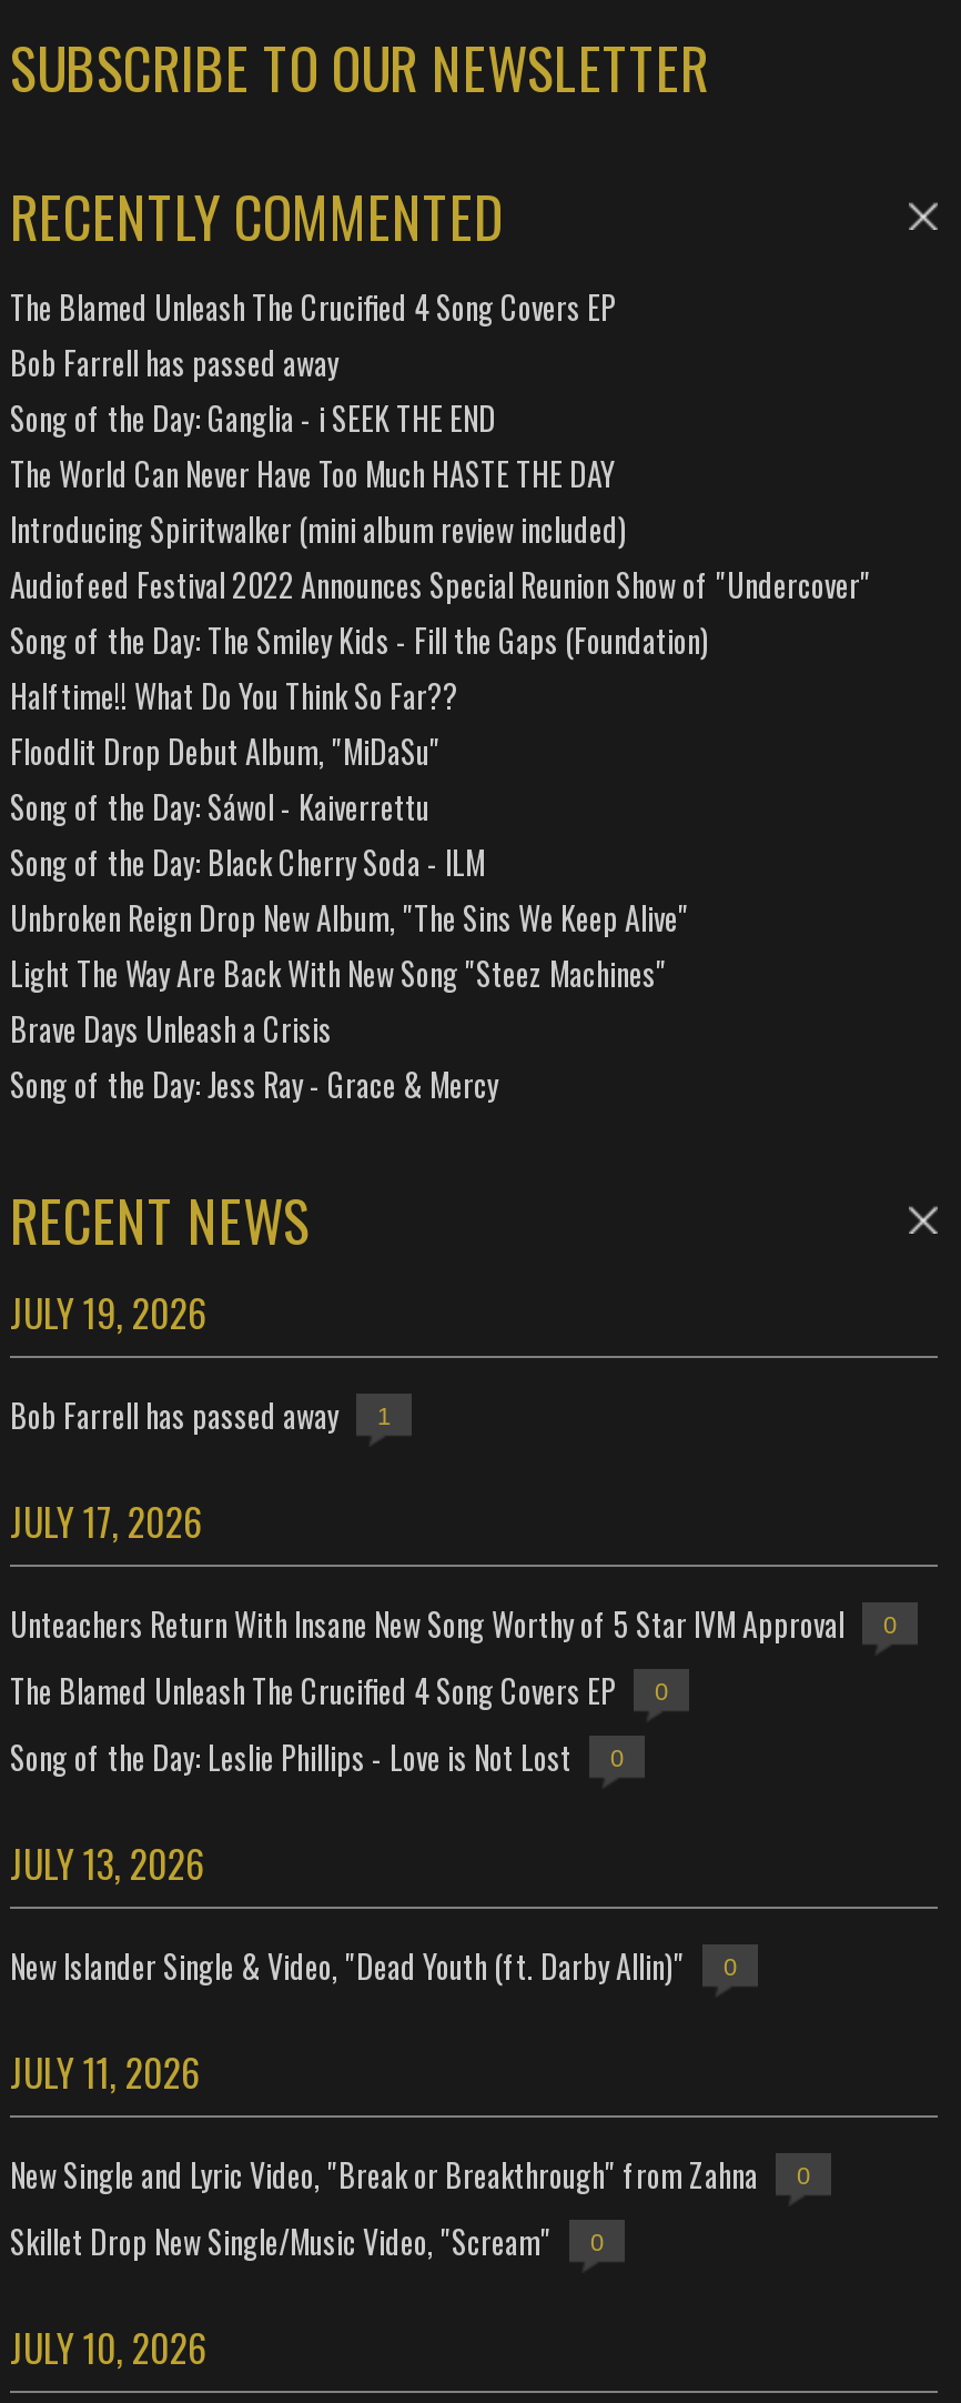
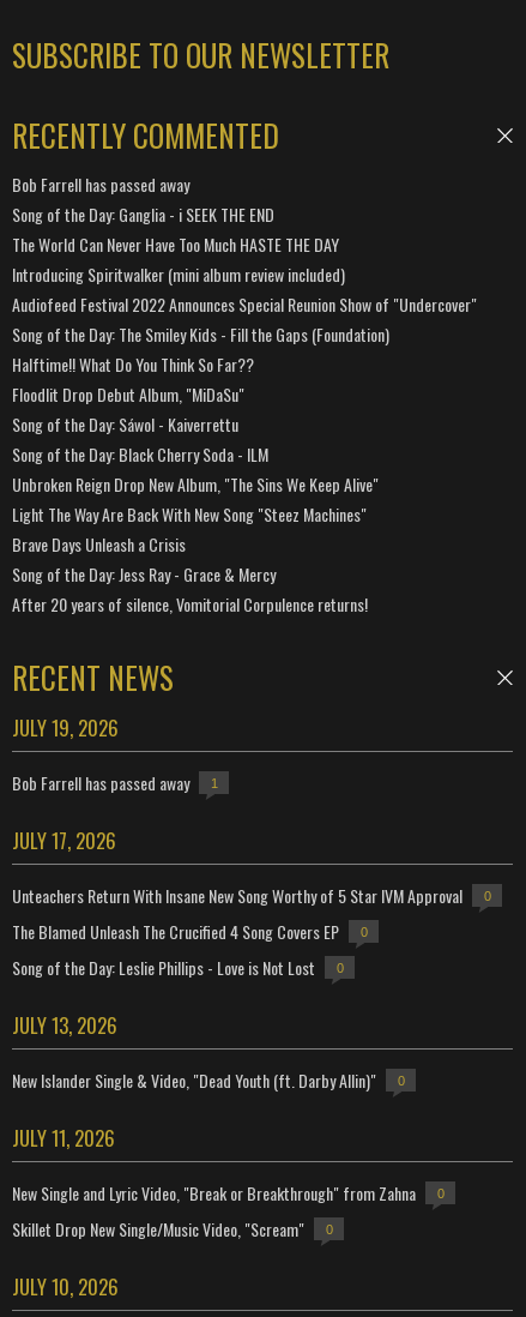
- The Blamed Unleash The Crucified 4 Song Covers EP

moved up: Bob Farrell has passed away | Song of the Day: Ganglia - i SEEK THE END | The World Can Never Have Too Much HASTE THE DAY | ... | Brave Days Unleash a Crisis | Song of the Day: Jess Ray - Grace & Mercy

+ After 20 years of silence, Vomitorial Corpulence returns!
